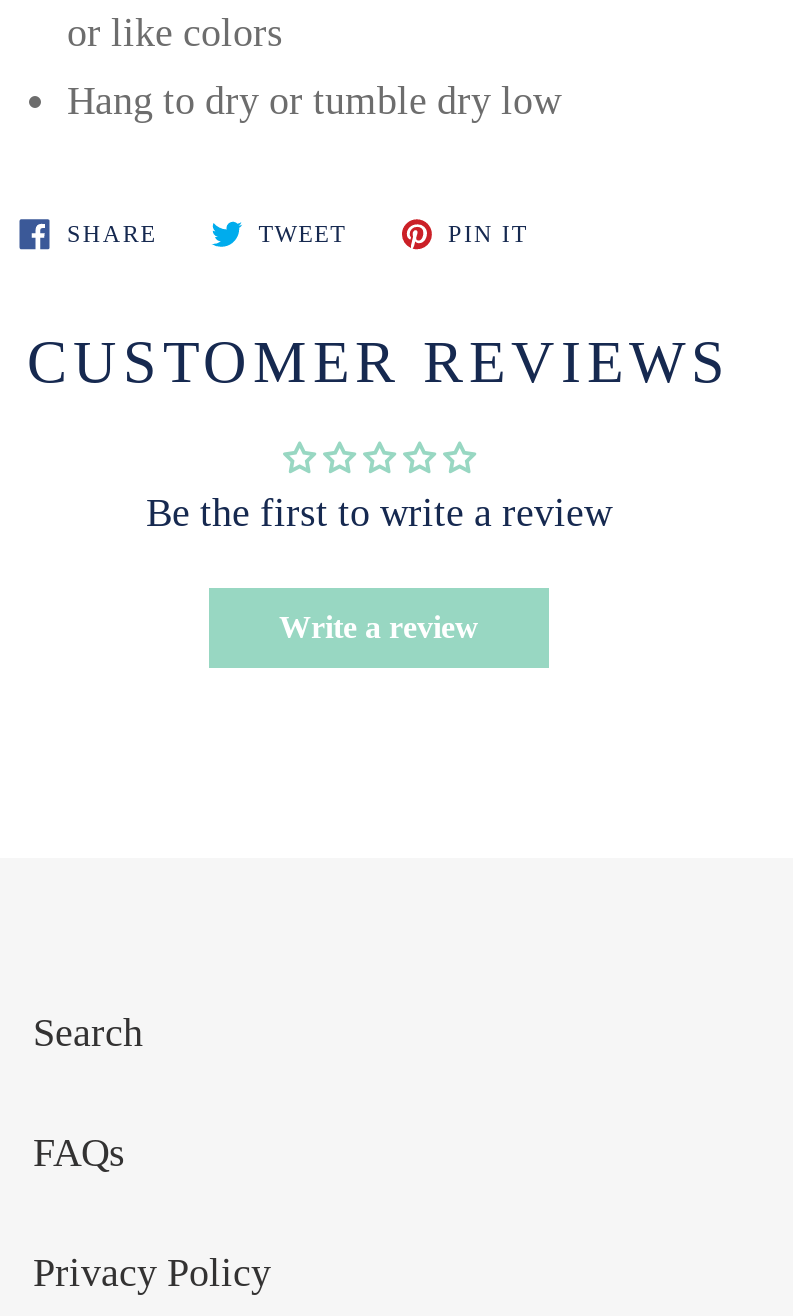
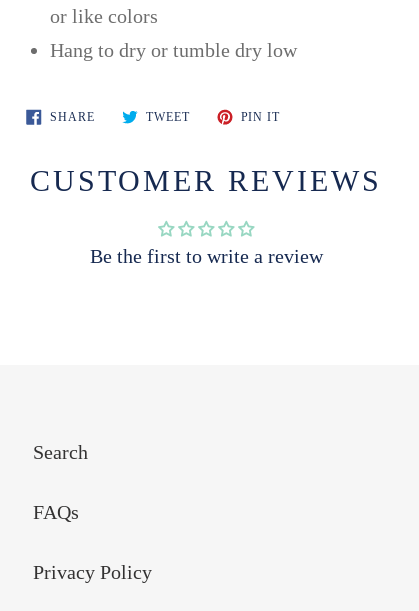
- Write a review
